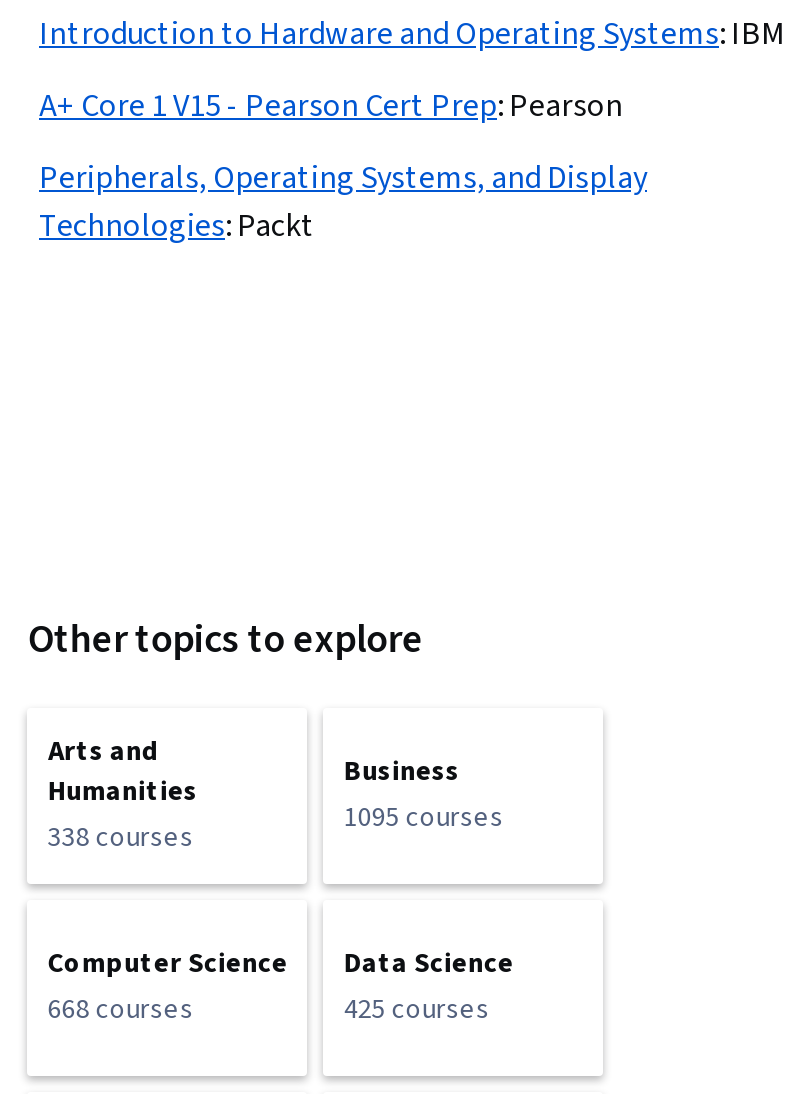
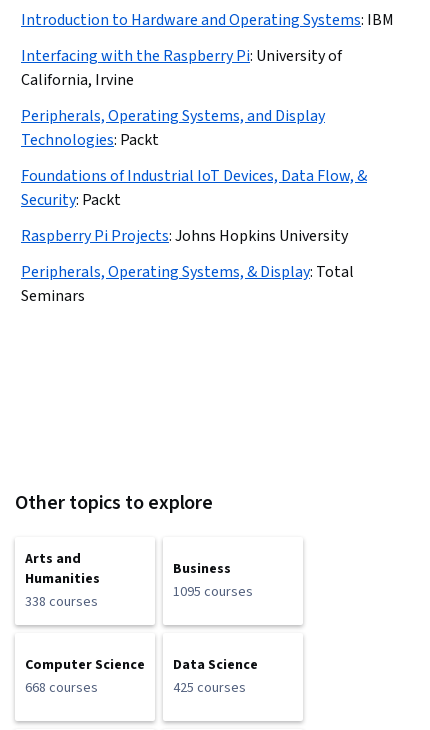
- A+ Core 1 V15 - Pearson Cert Prep: Pearson
+ Interfacing with the Raspberry Pi: University of
+ California, Irvine

+ Foundations of Industrial IoT Devices, Data Flow, &
+ Security: Packt
+ Raspberry Pi Projects: Johns Hopkins University
+ Peripherals, Operating Systems, & Display: Total
+ Seminars
